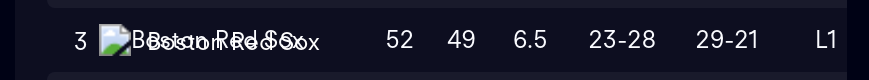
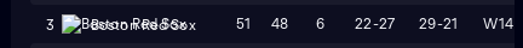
- 52
+ 51

- 49
+ 48

- 6.5
+ 6

- 23-28
+ 22-27

- L1
+ W14
